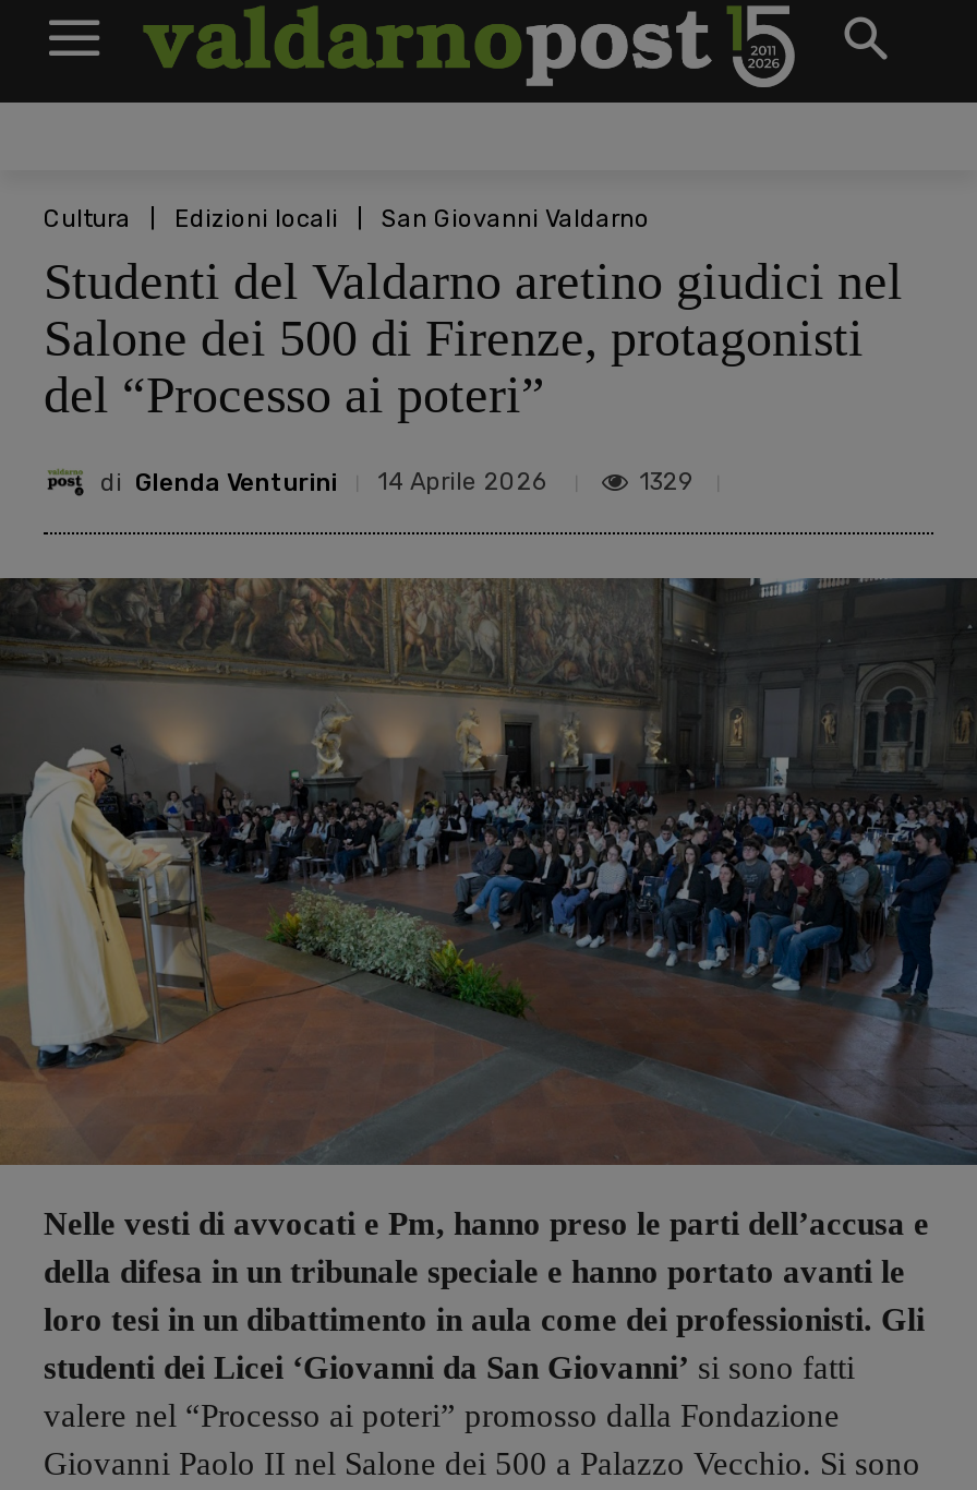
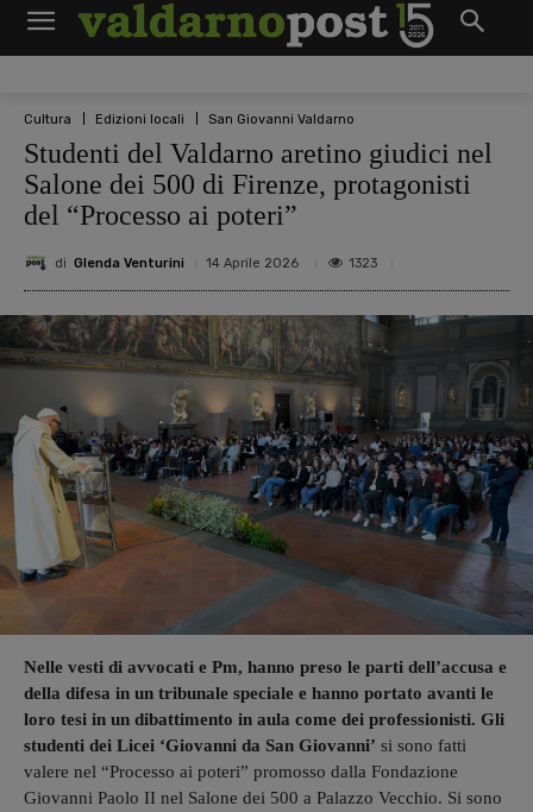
- 1329
+ 1323
